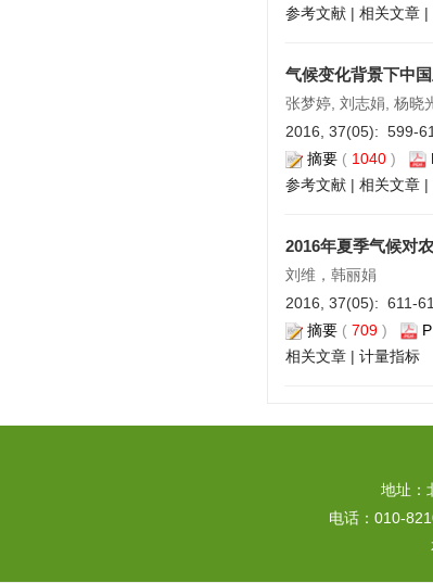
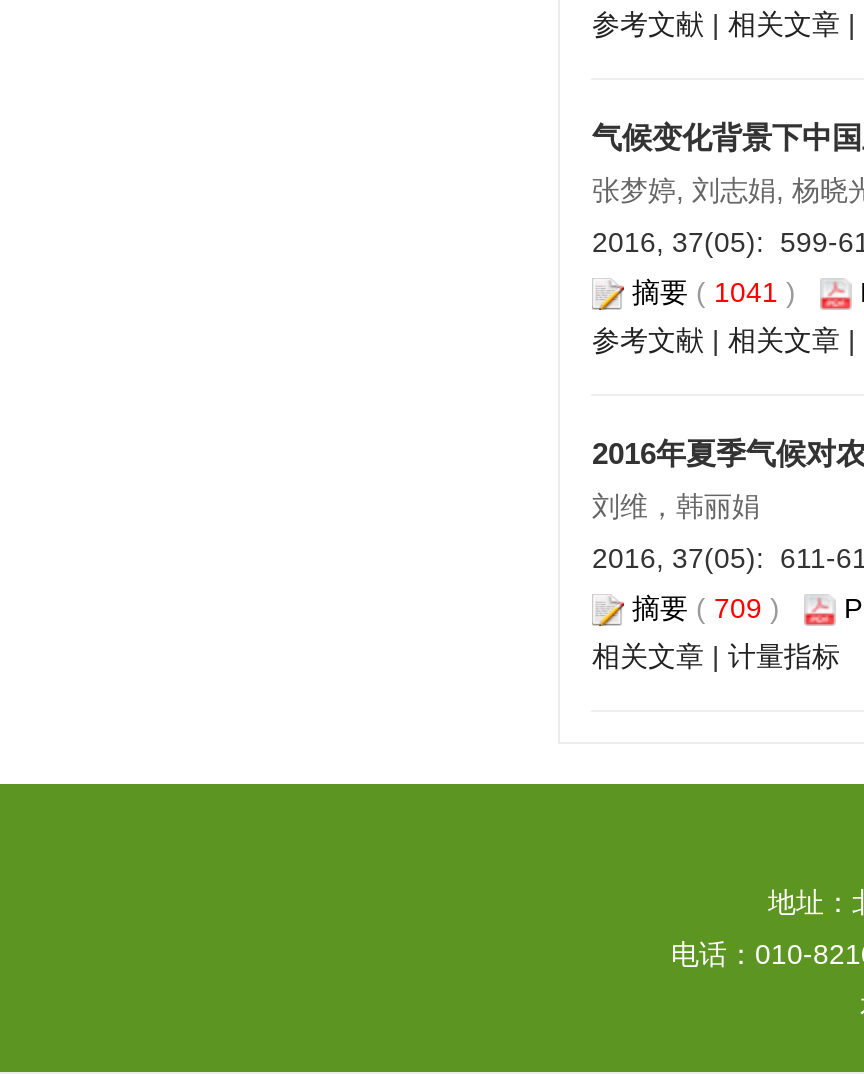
- 摘要(1040)
+ 摘要(1041)
